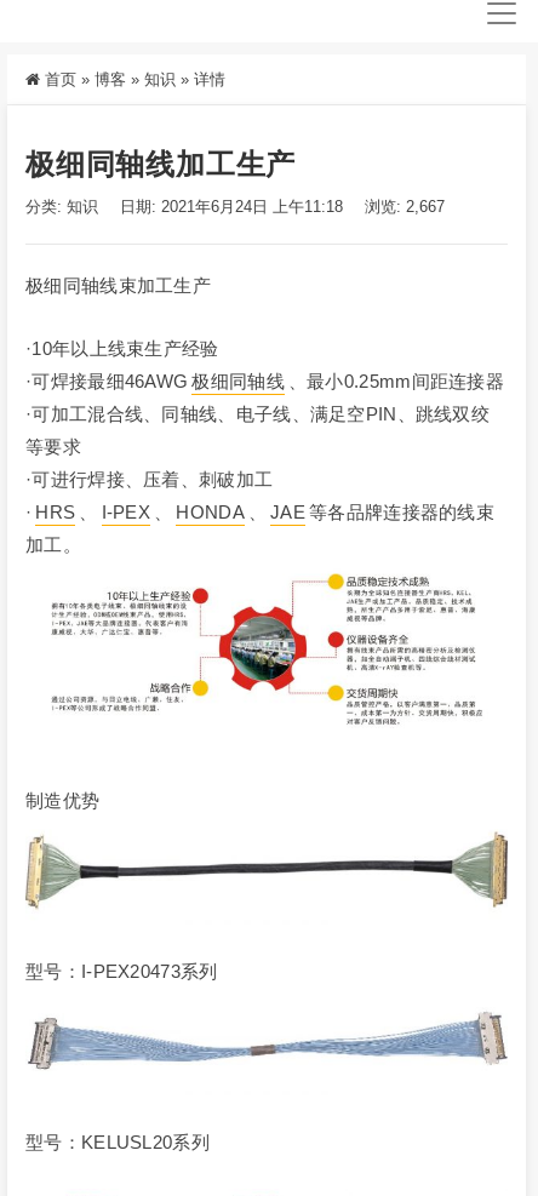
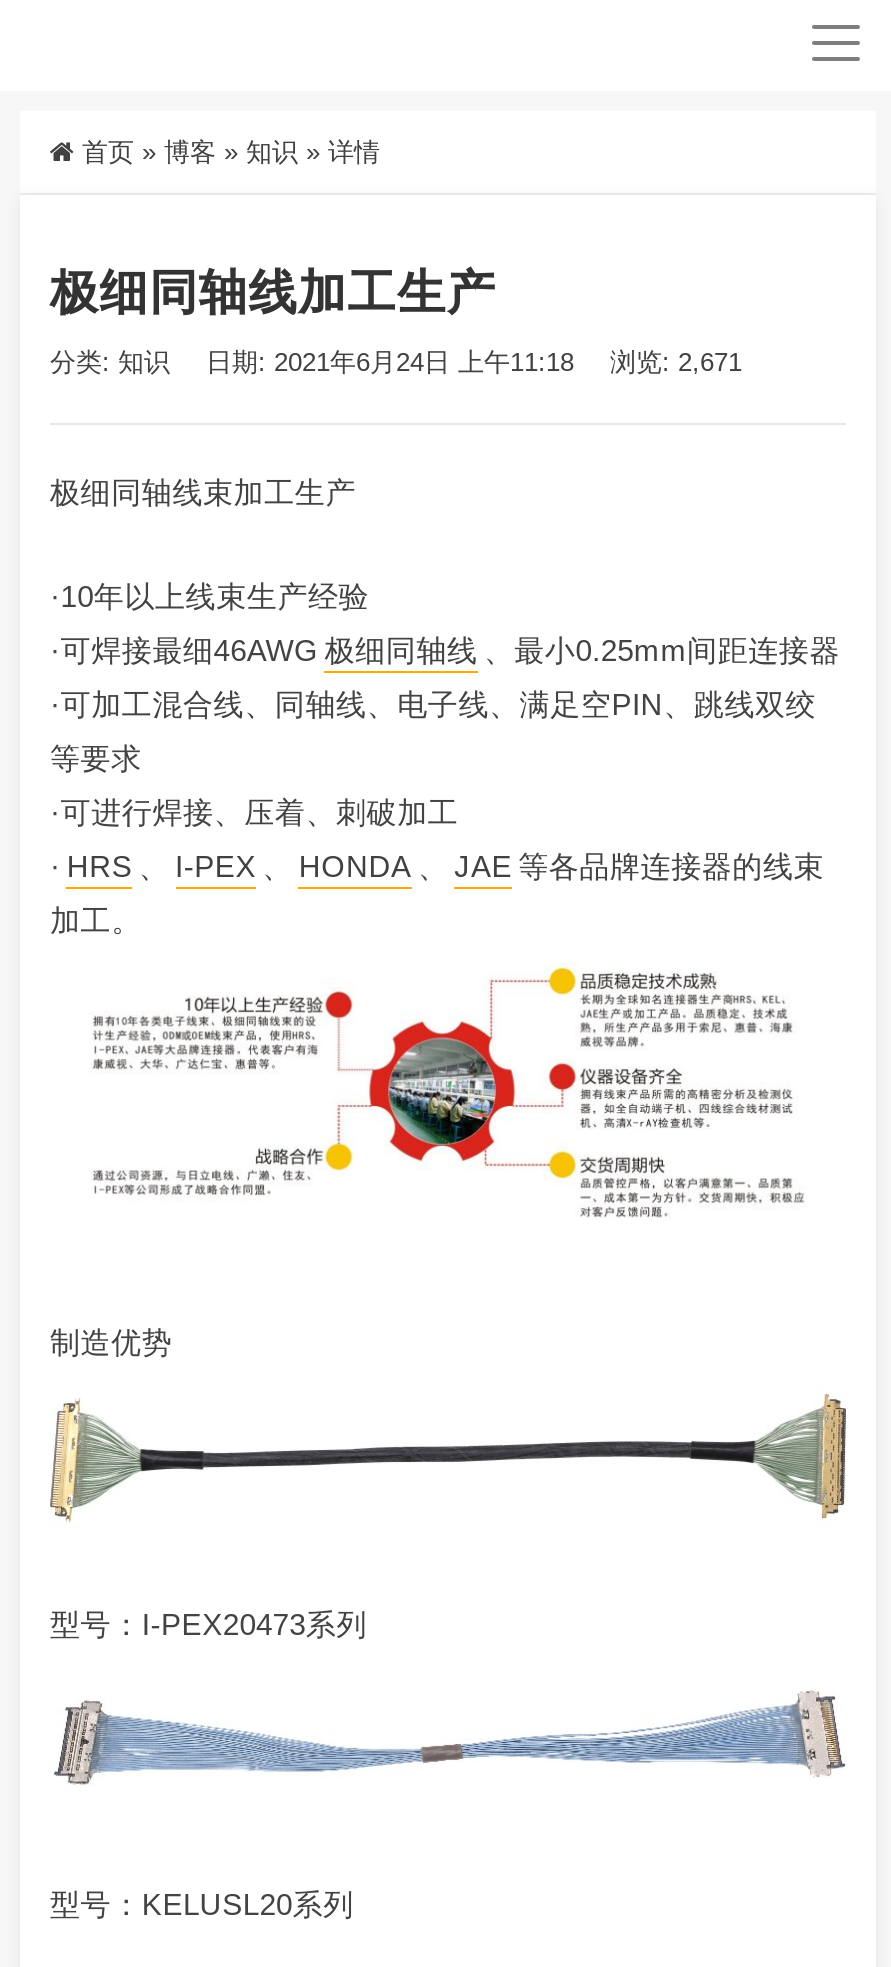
- 分类:知识 日期: 2021年6月24日 上午11:18 浏览: 2,667
+ 分类:知识 日期: 2021年6月24日 上午11:18 浏览: 2,671
